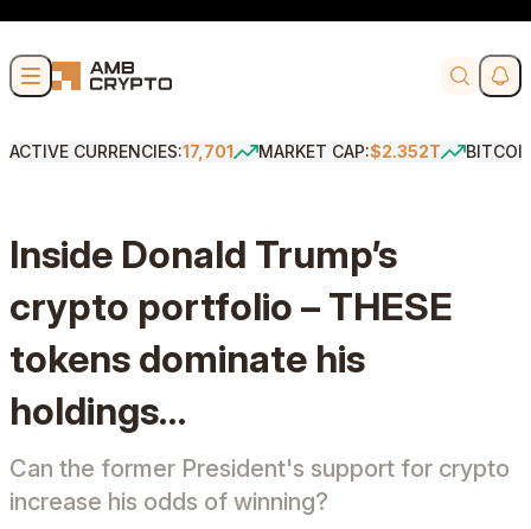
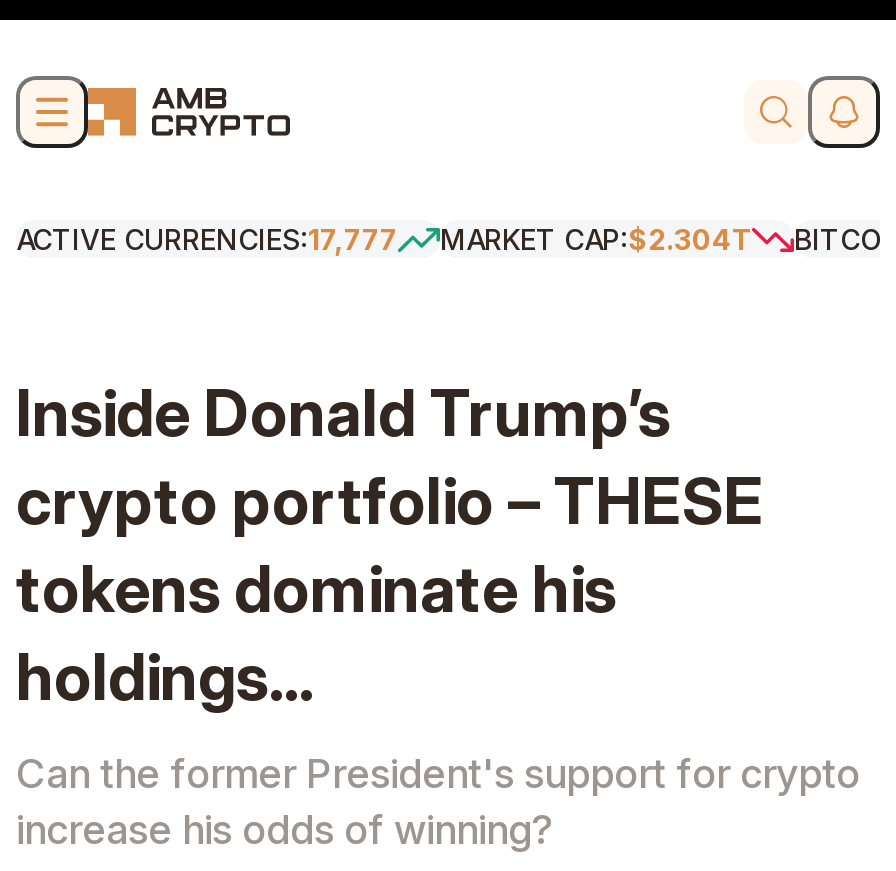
- ACTIVE CURRENCIES:17,701
+ ACTIVE CURRENCIES:17,777

- MARKET CAP:$2.352T
+ MARKET CAP:$2.304T
